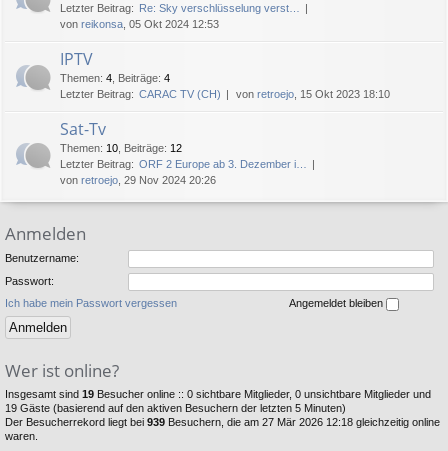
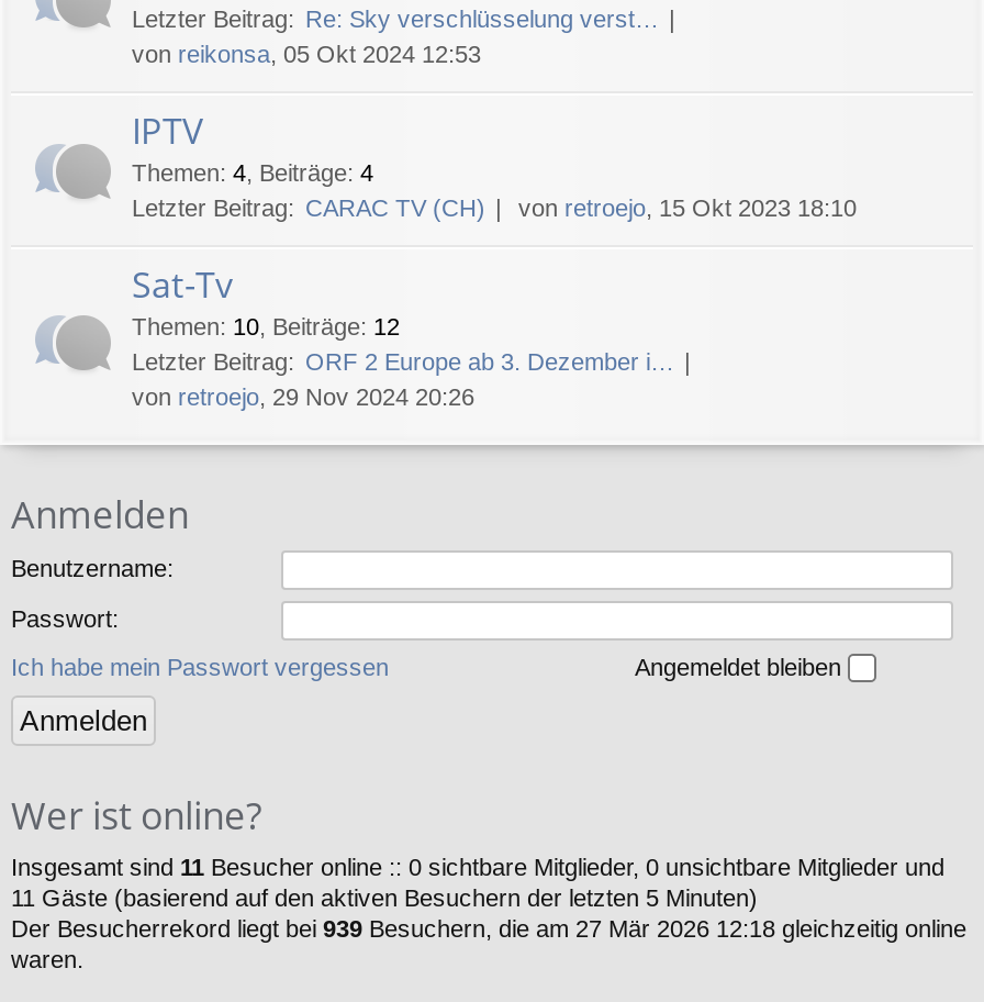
- Insgesamt sind 19 Besucher online :: 0 sichtbare Mitglieder, 0 unsichtbare Mitglieder und
+ Insgesamt sind 11 Besucher online :: 0 sichtbare Mitglieder, 0 unsichtbare Mitglieder und

- 19 Gäste (basierend auf den aktiven Besuchern der letzten 5 Minuten)
+ 11 Gäste (basierend auf den aktiven Besuchern der letzten 5 Minuten)
